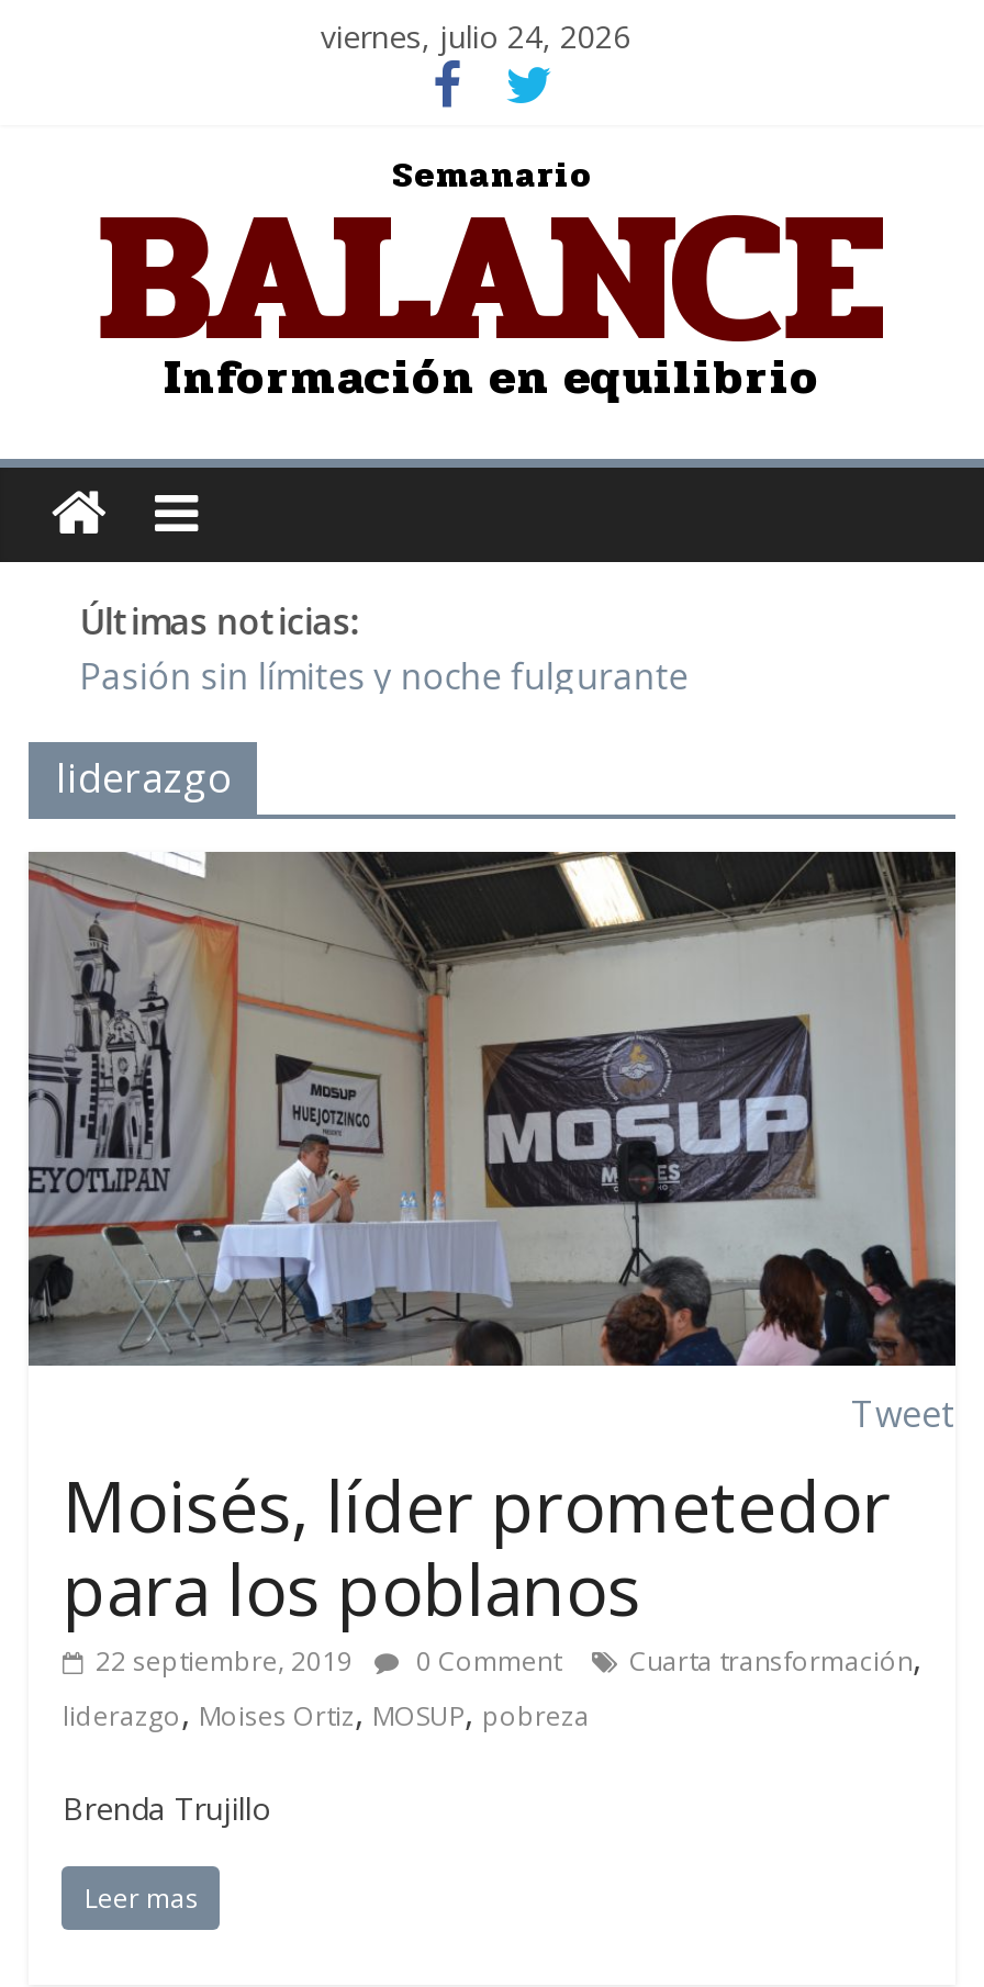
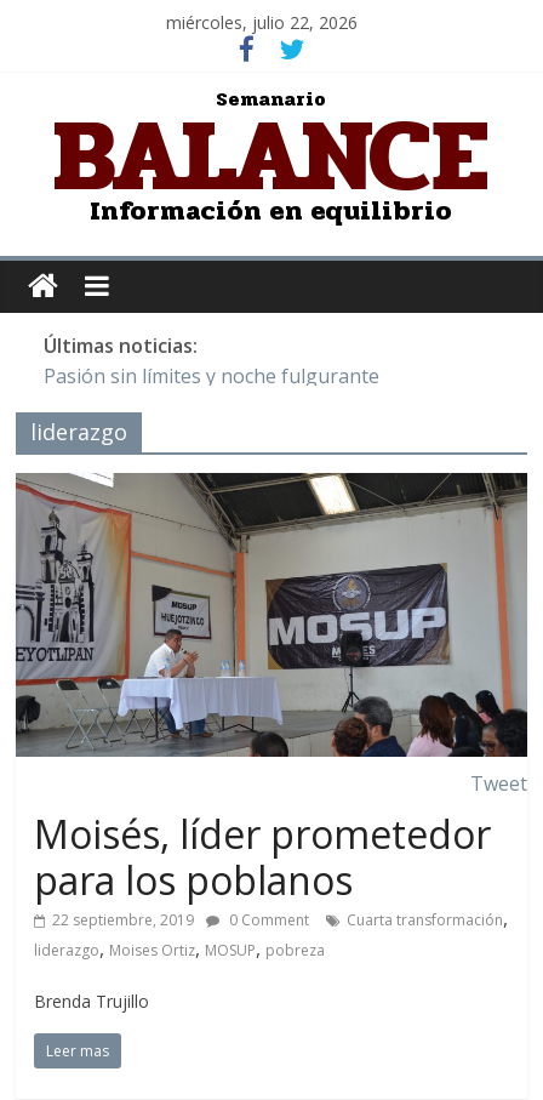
- viernes, julio 24, 2026
+ miércoles, julio 22, 2026
